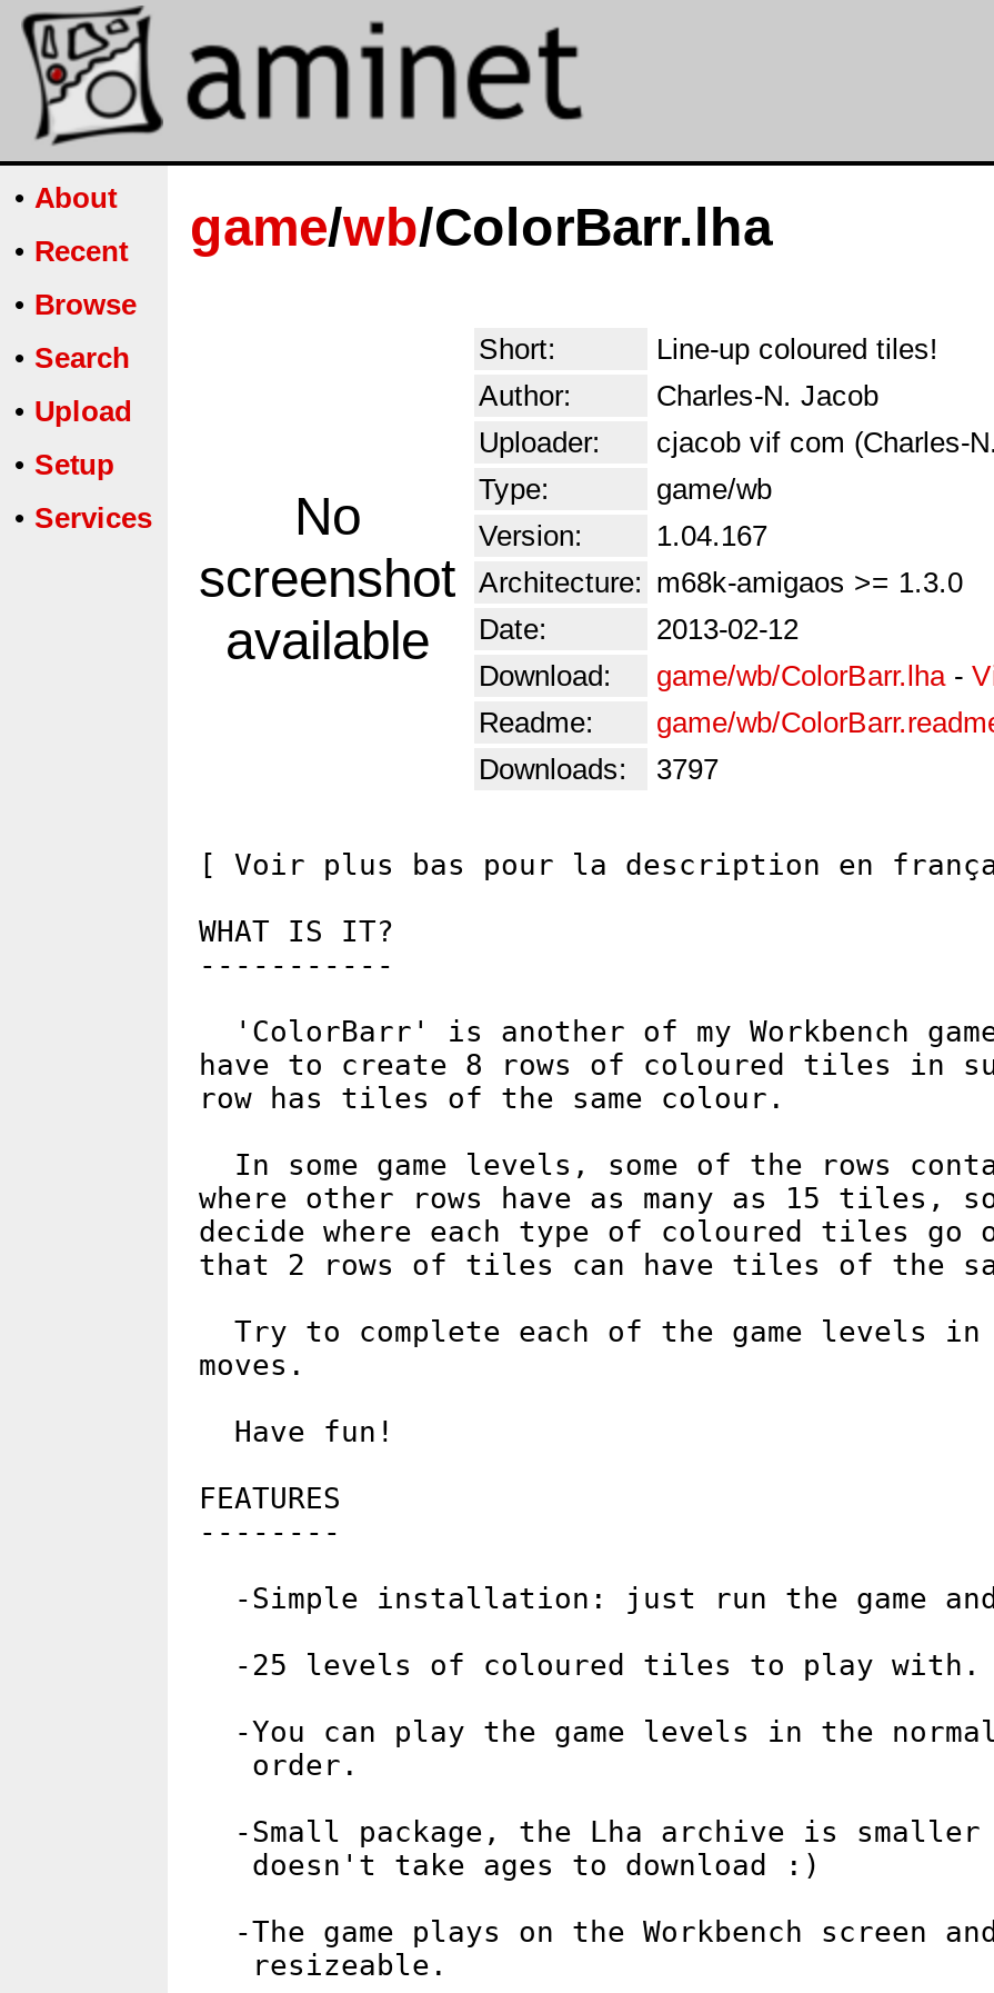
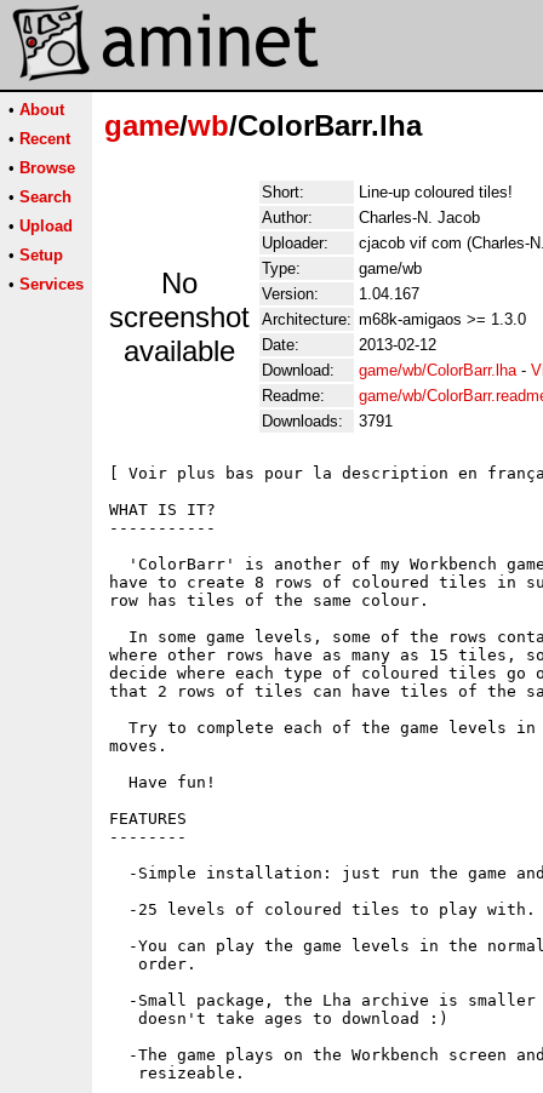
- Downloads: 3797
+ Downloads: 3791
